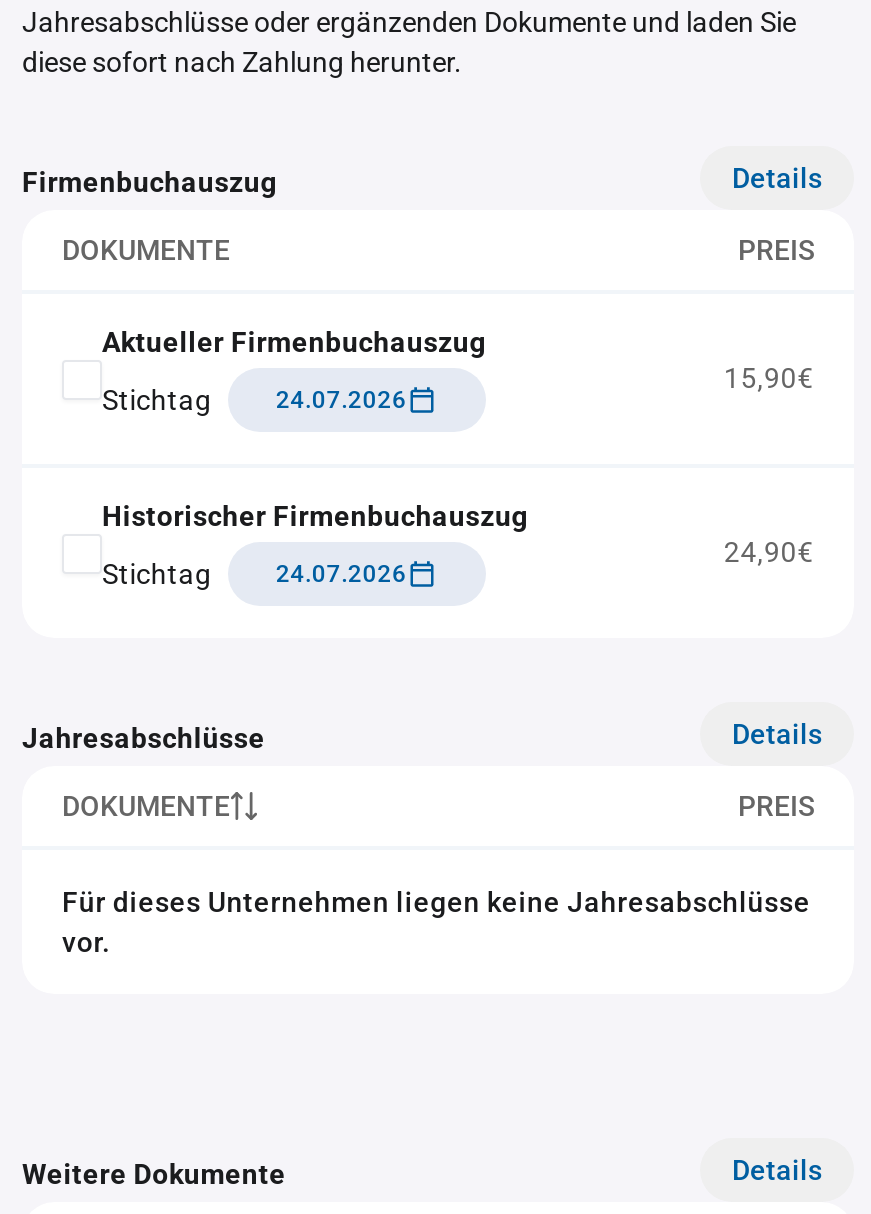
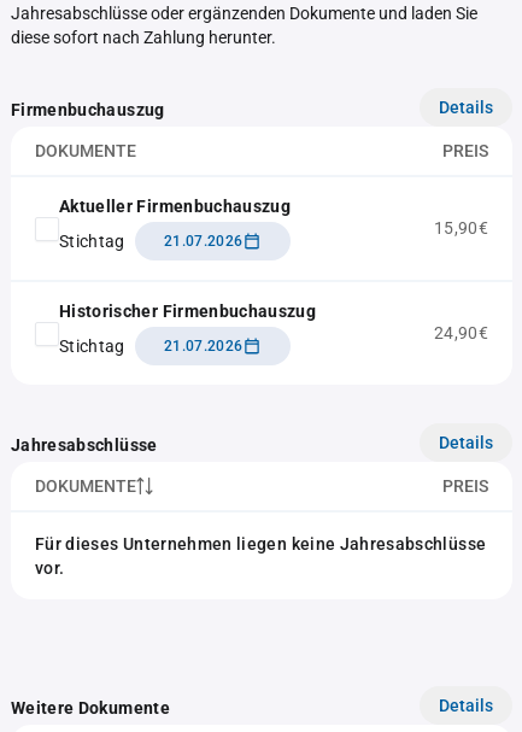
- 24.07.2026
+ 21.07.2026

- 24.07.2026
+ 21.07.2026
